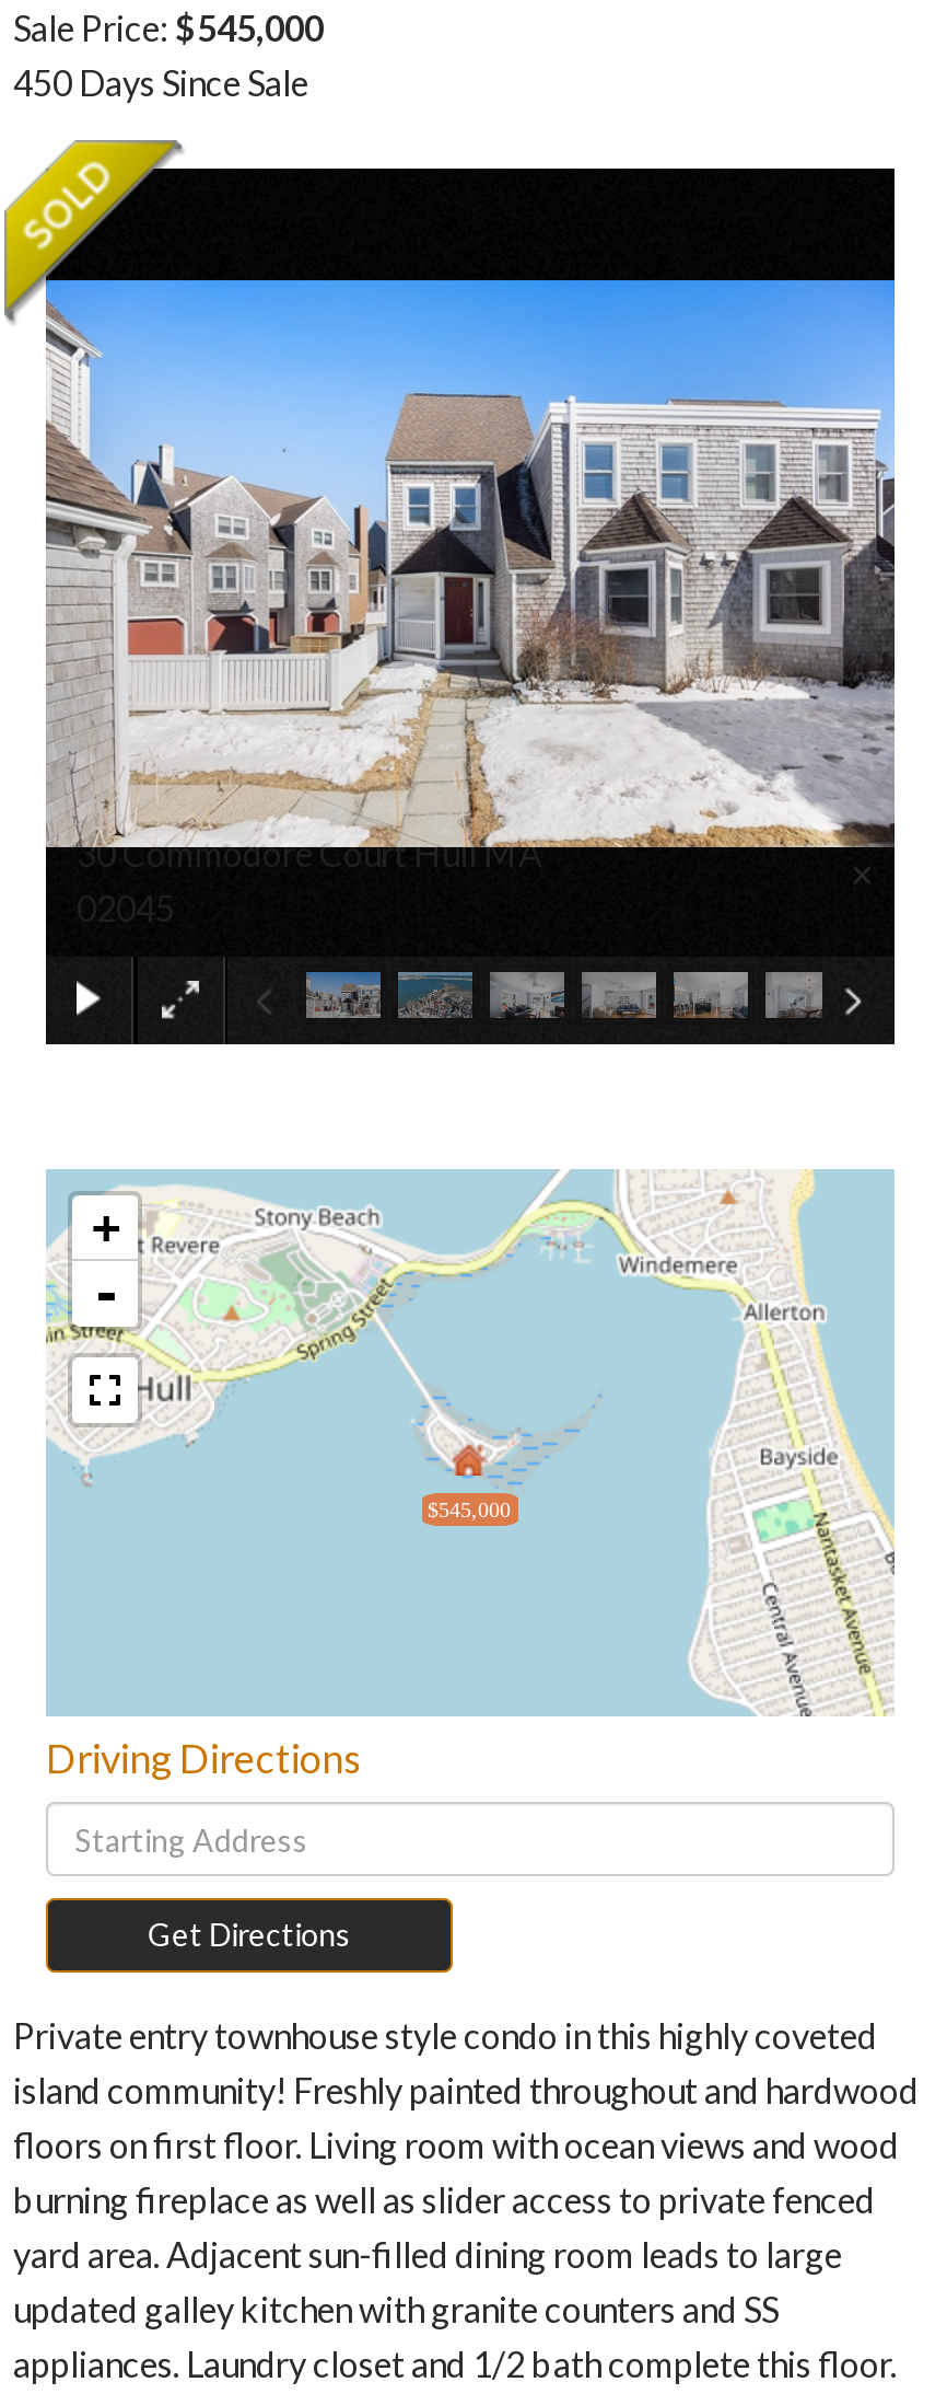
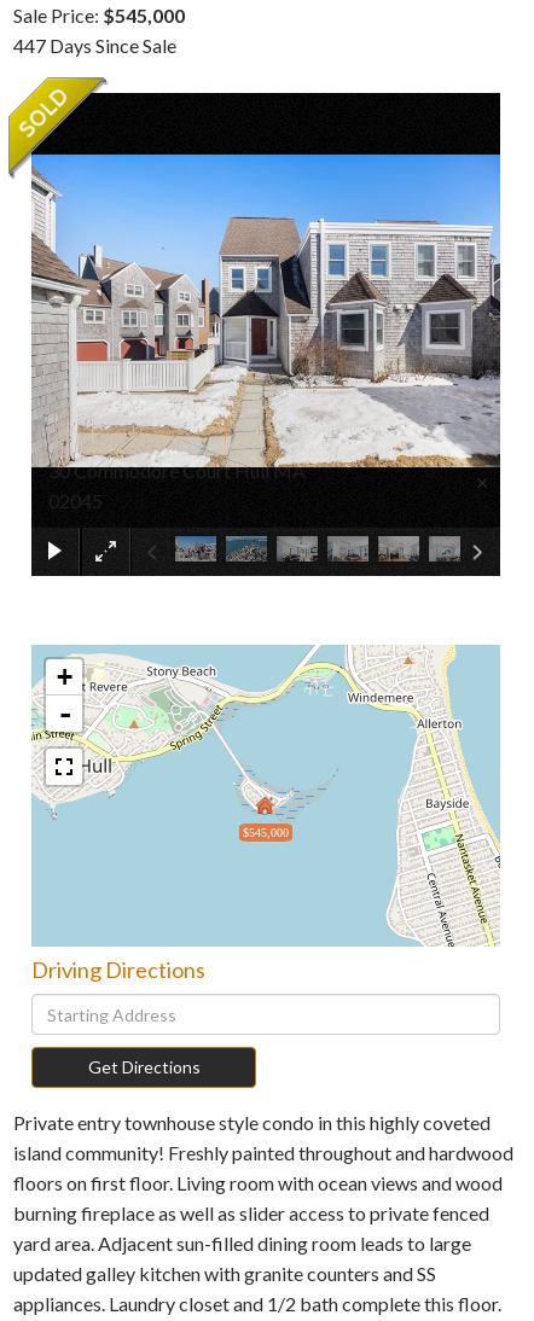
- 450 Days Since Sale
+ 447 Days Since Sale
